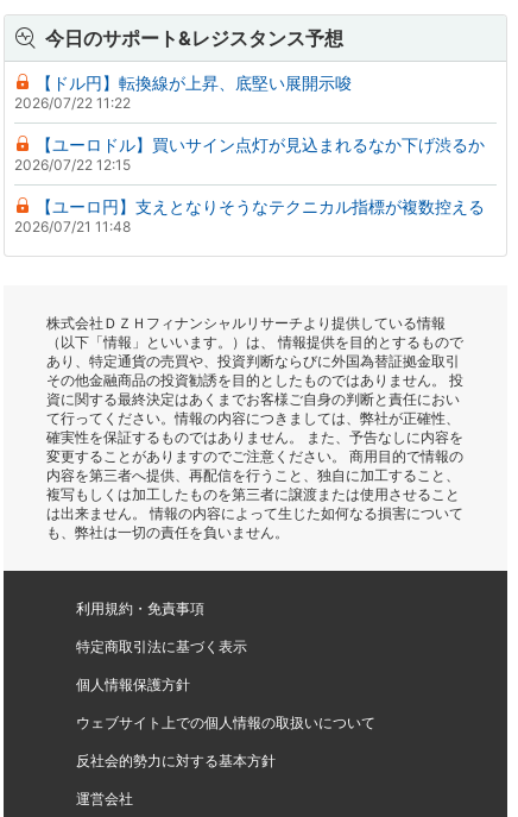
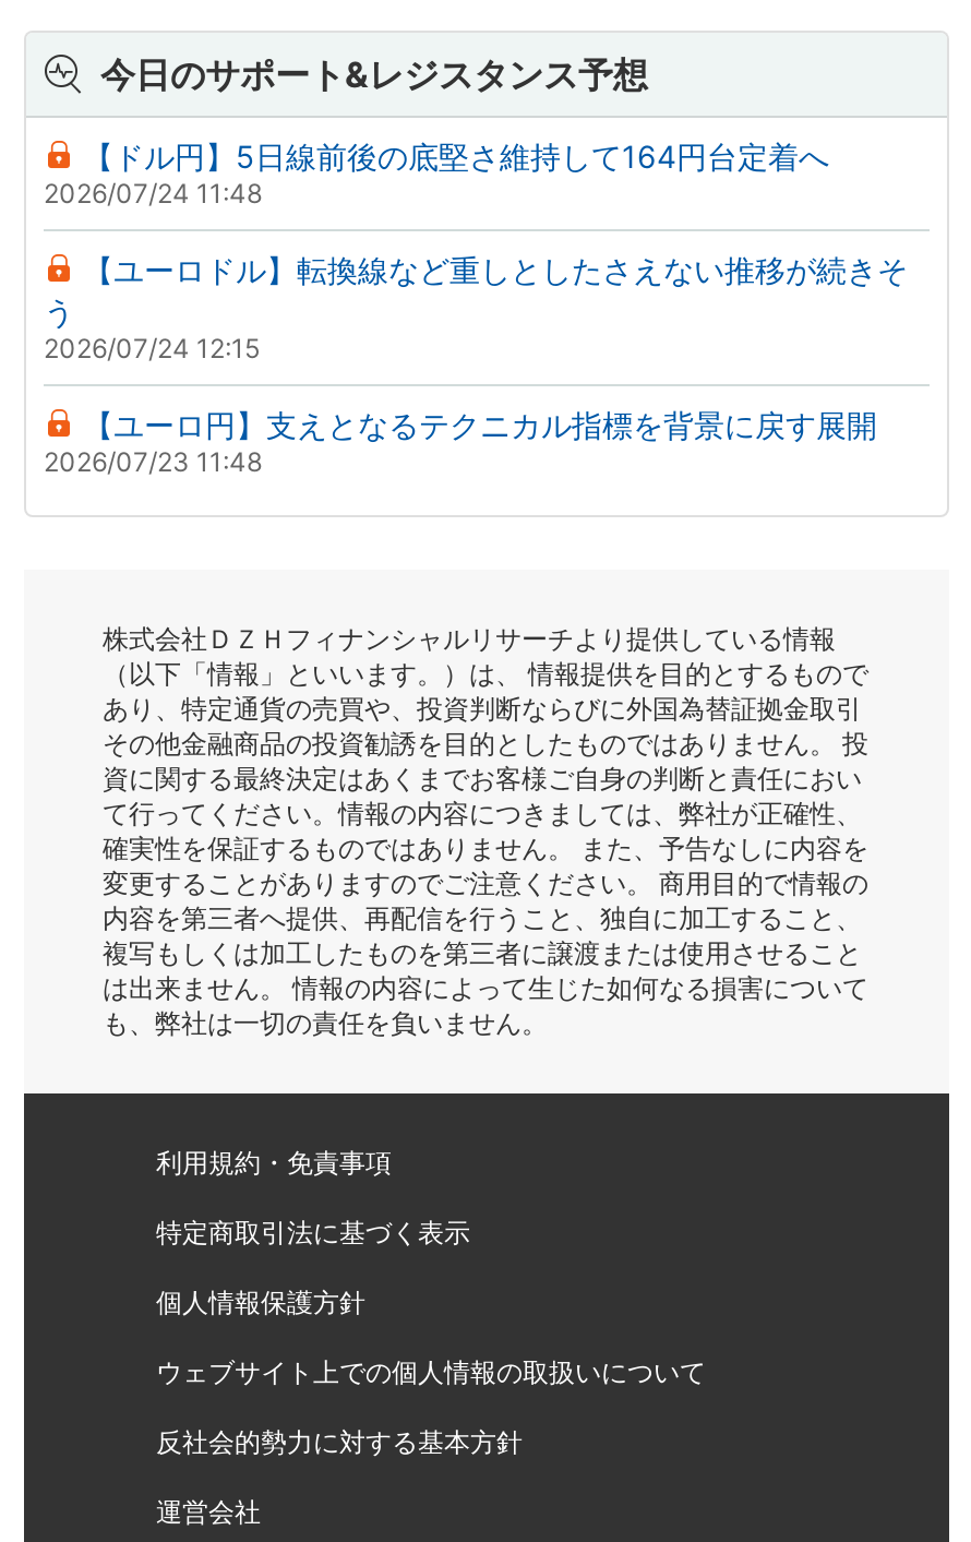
- 【ドル円】転換線が上昇、底堅い展開示唆
- 2026/07/22 11:22
+ 【ドル円】5日線前後の底堅さ維持して164円台定着へ
+ 2026/07/24 11:48

- 【ユーロドル】買いサイン点灯が見込まれるなか下げ渋るか
- 2026/07/22 12:15
+ 【ユーロドル】転換線など重しとしたさえない推移が続きそ
+ う
+ 2026/07/24 12:15

- 【ユーロ円】支えとなりそうなテクニカル指標が複数控える
- 2026/07/21 11:48
+ 【ユーロ円】支えとなるテクニカル指標を背景に戻す展開
+ 2026/07/23 11:48
